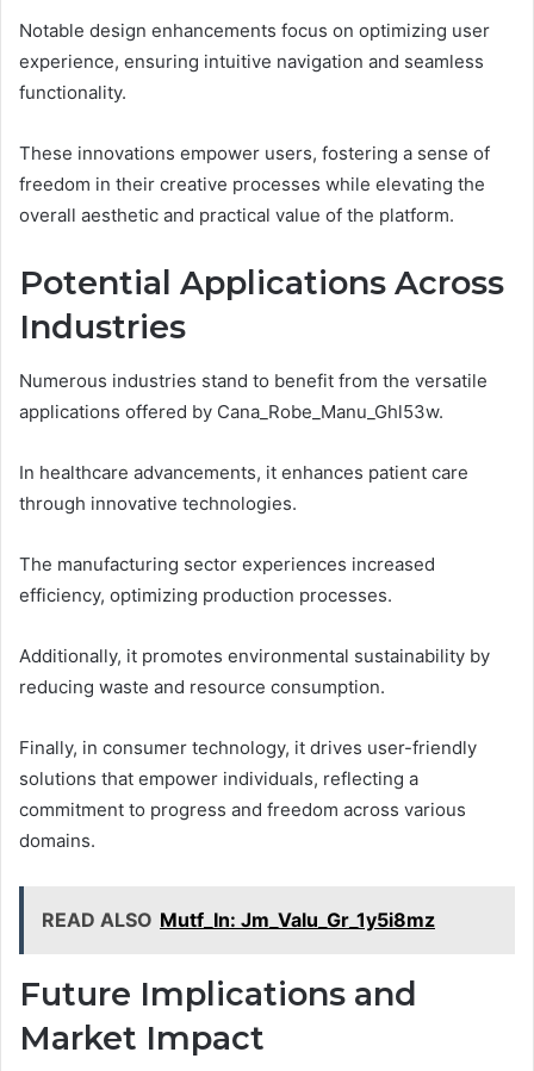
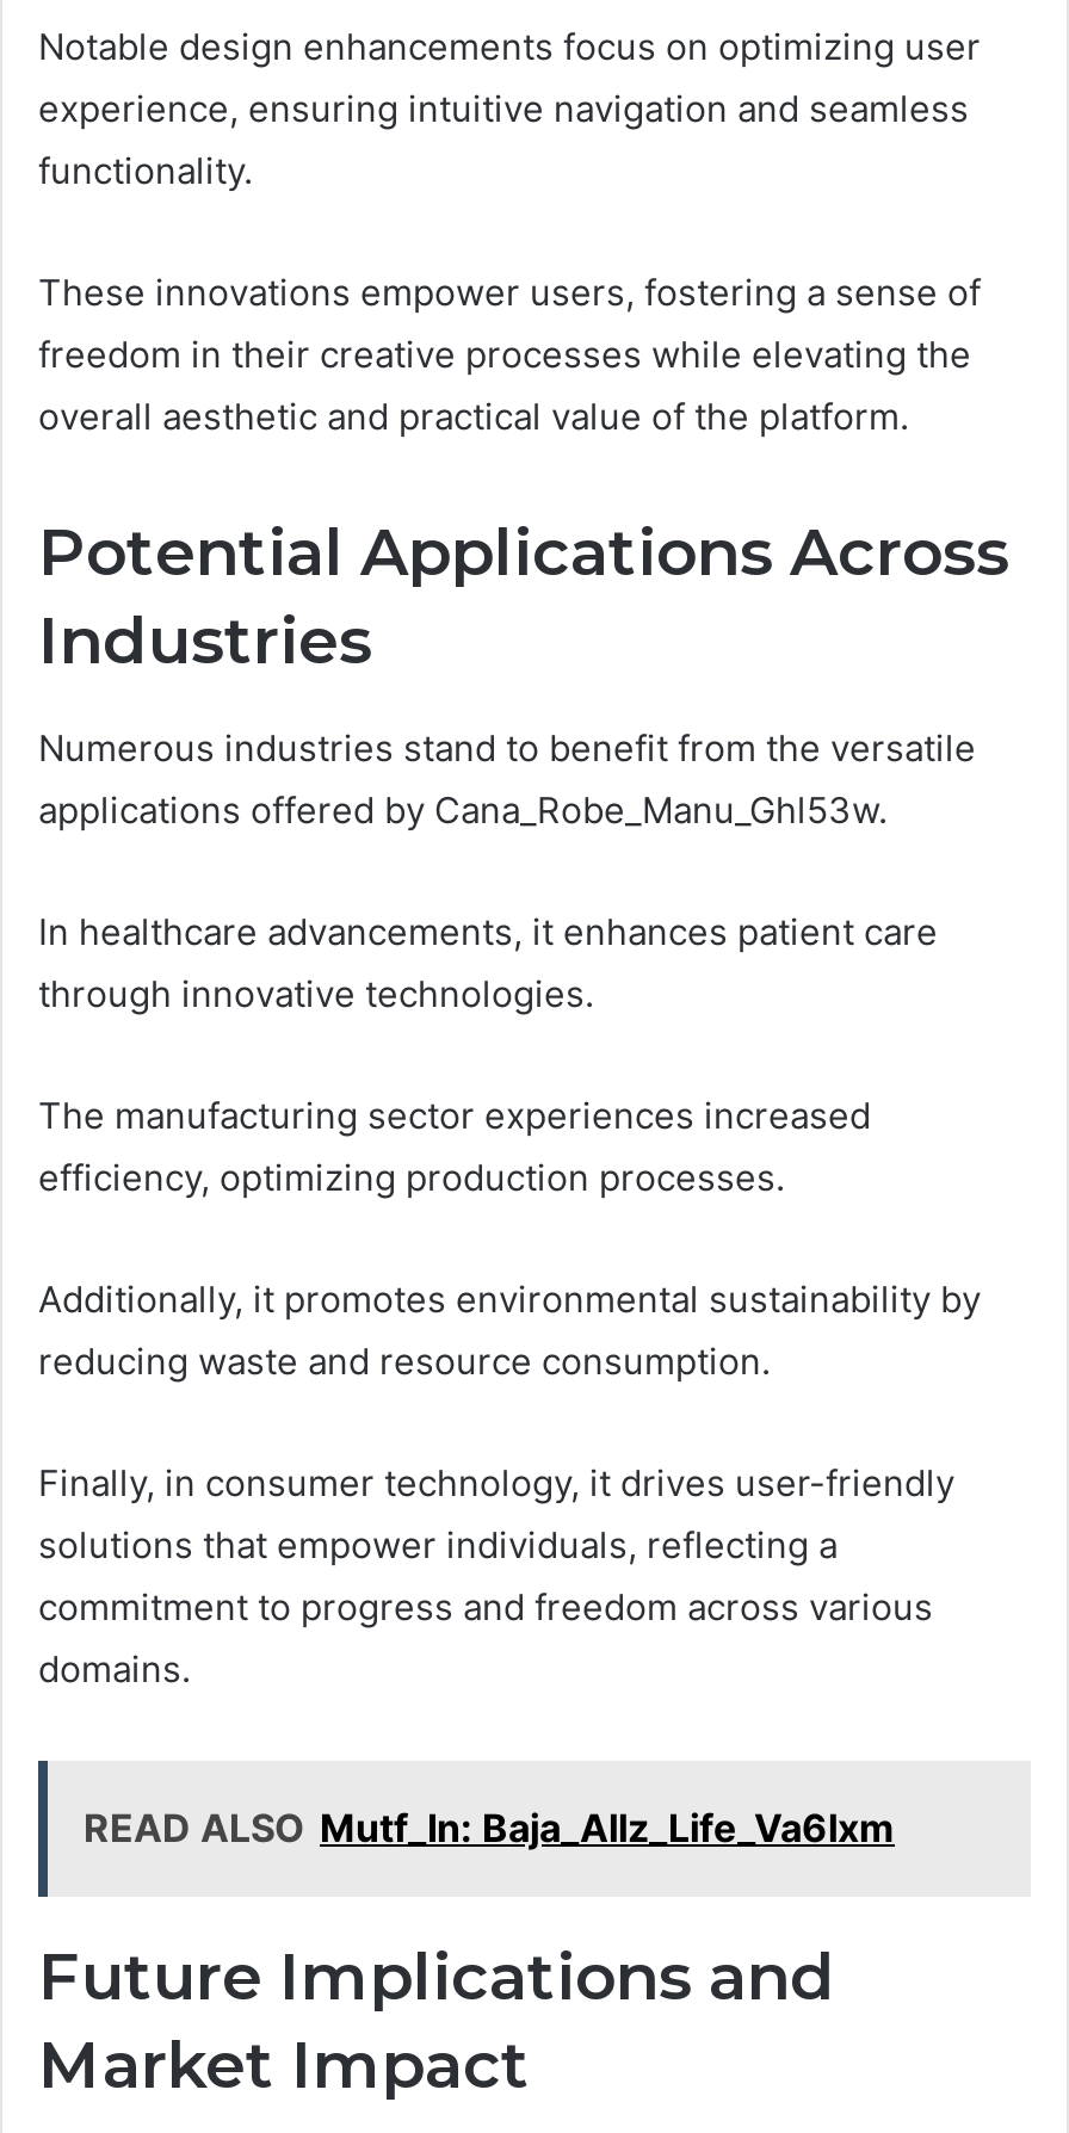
- READ ALSO Mutf_In: Jm_Valu_Gr_1y5i8mz
+ READ ALSO Mutf_In: Baja_Allz_Life_Va6lxm
